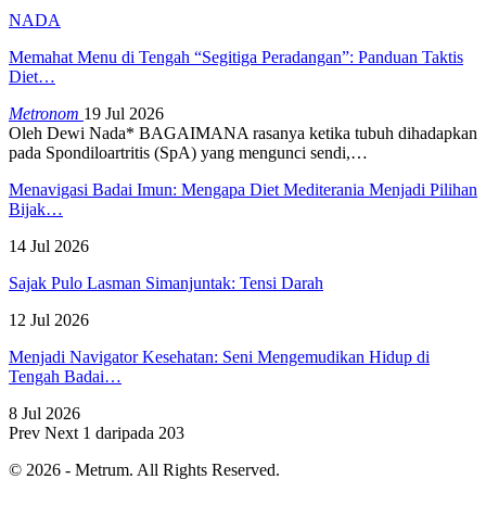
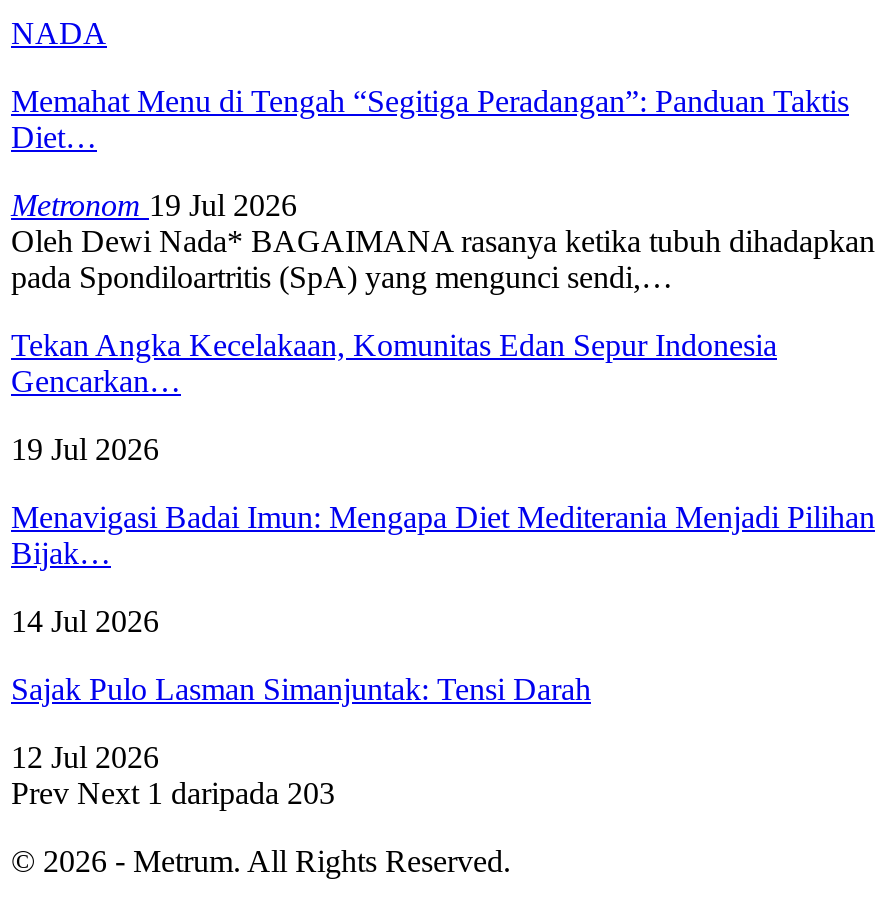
+ Tekan Angka Kecelakaan, Komunitas Edan Sepur Indonesia
+ Gencarkan…
+ 19 Jul 2026

moved down: Menavigasi Badai Imun: Mengapa Diet Mediterania Menjadi Pilihan | Bijak… | 14 Jul 2026 | Sajak Pulo Lasman Simanjuntak: Tensi Darah | 12 Jul 2026

- Menjadi Navigator Kesehatan: Seni Mengemudikan Hidup di
- Tengah Badai…
- 8 Jul 2026
